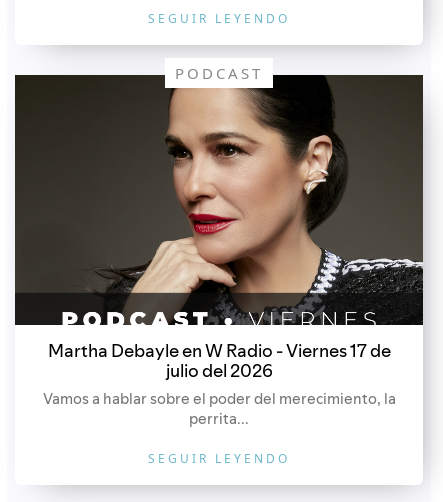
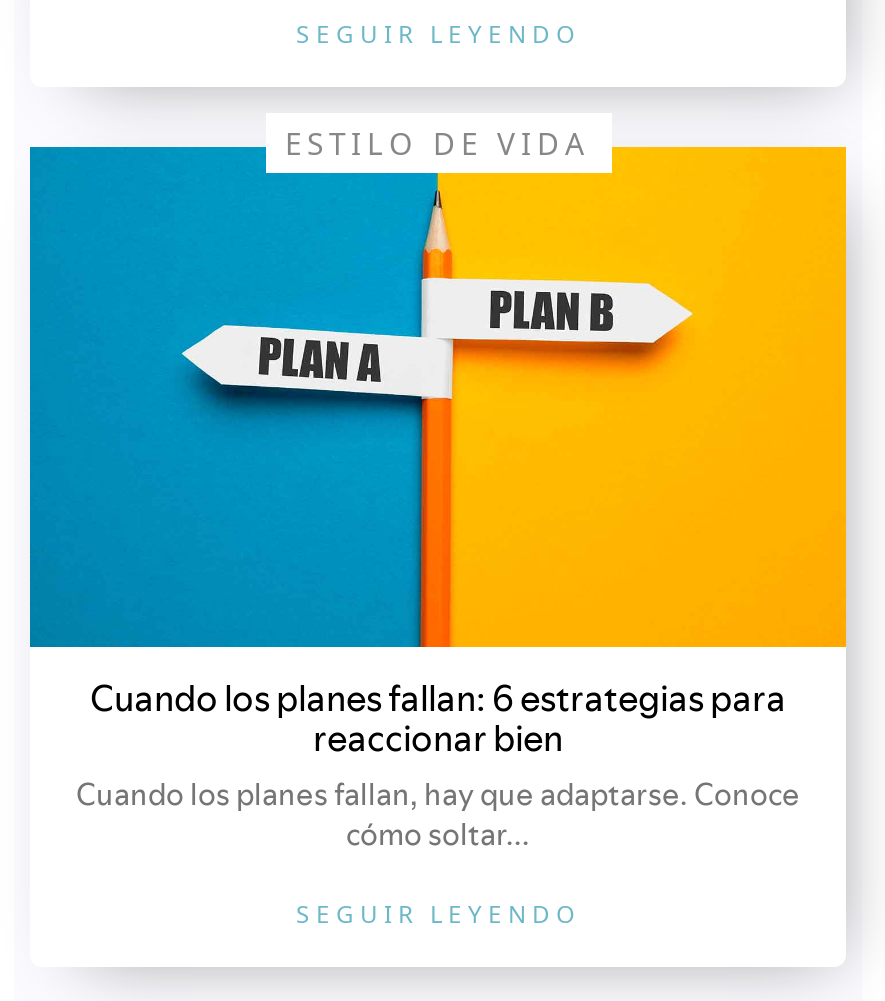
- [image]
- PODCAST
+ [image]
+ ESTILO DE VIDA

- Martha Debayle en W Radio - Viernes 17 de
- julio del 2026
- Vamos a hablar sobre el poder del merecimiento, la
- perrita...
+ Cuando los planes fallan: 6 estrategias para
+ reaccionar bien
+ Cuando los planes fallan, hay que adaptarse. Conoce
+ cómo soltar...
